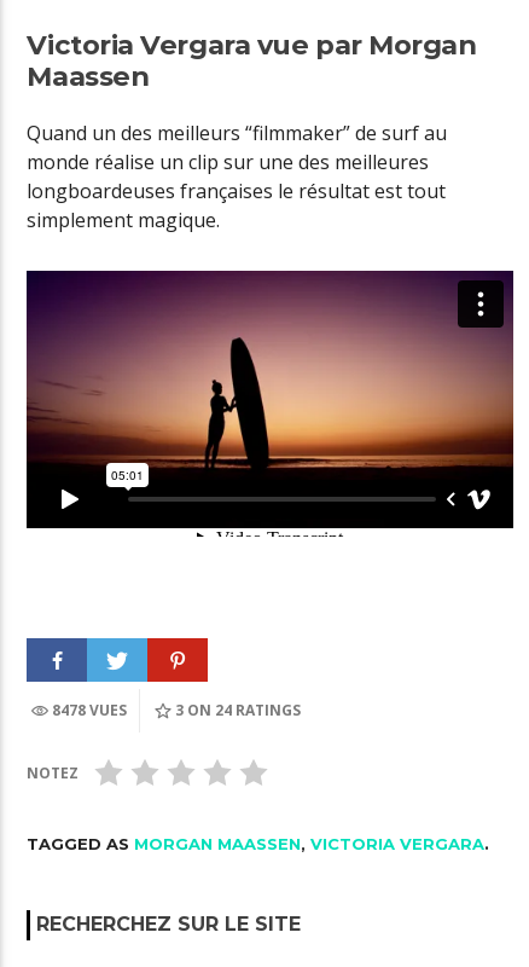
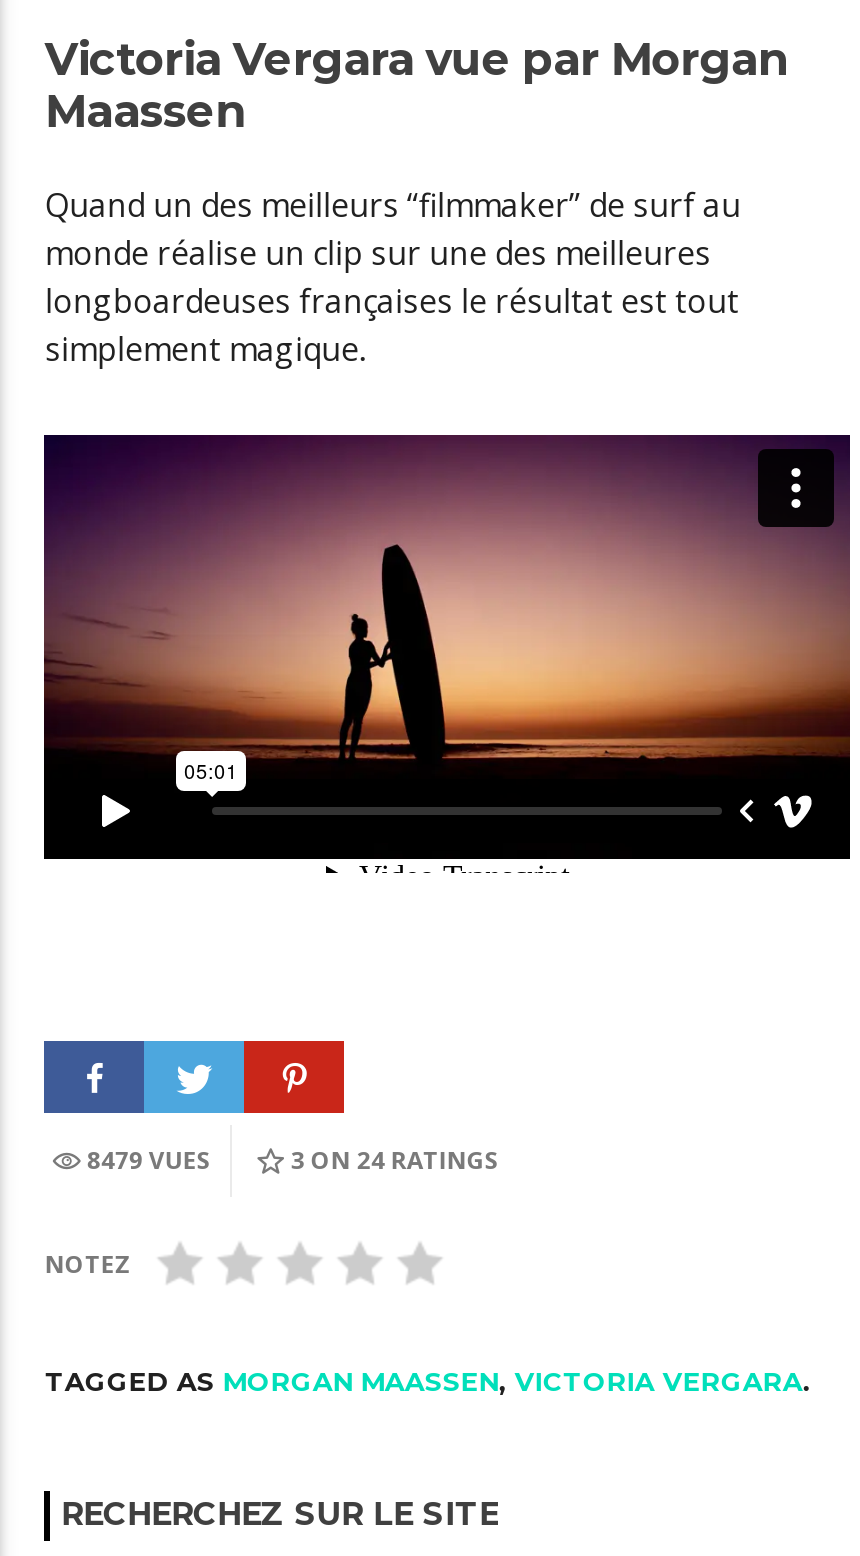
- 8478 VUES
+ 8479 VUES
